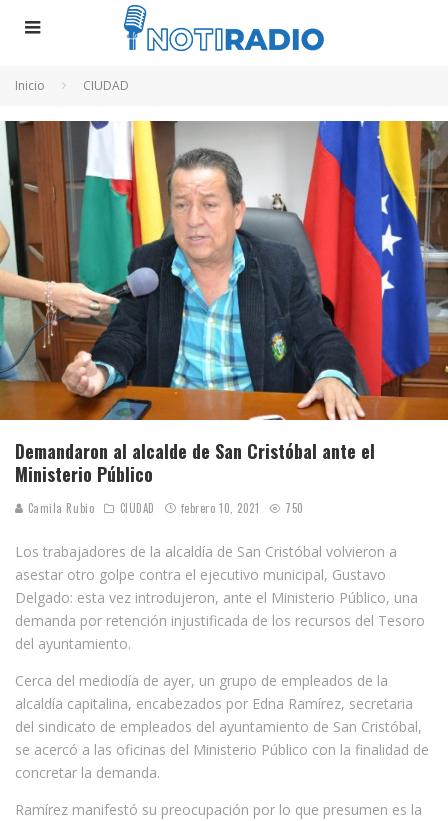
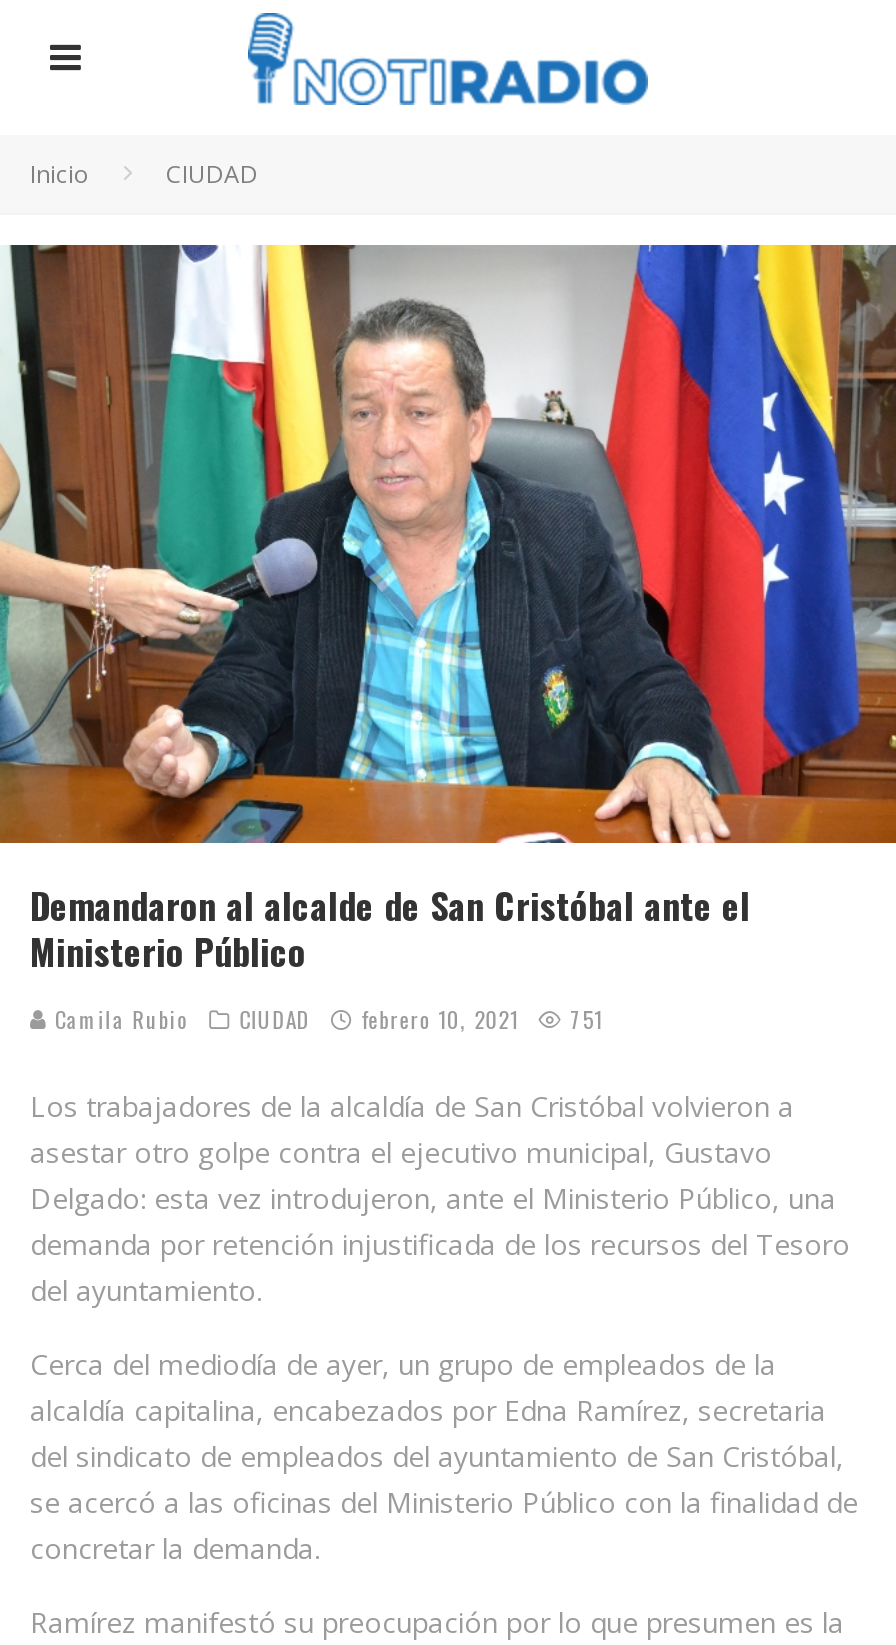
- Camila Rubio CIUDAD febrero 10, 2021 750
+ Camila Rubio CIUDAD febrero 10, 2021 751
